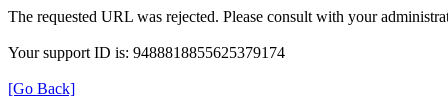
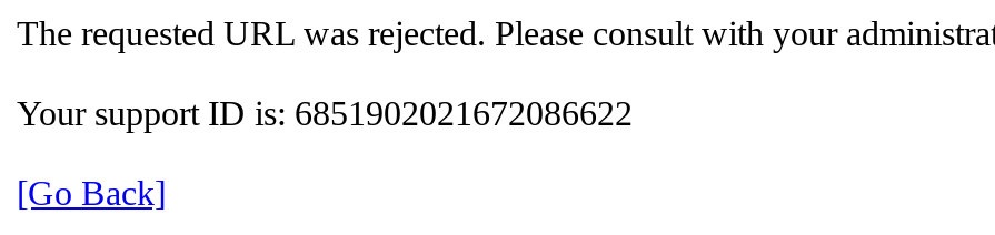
- Your support ID is: 9488818855625379174
+ Your support ID is: 6851902021672086622
